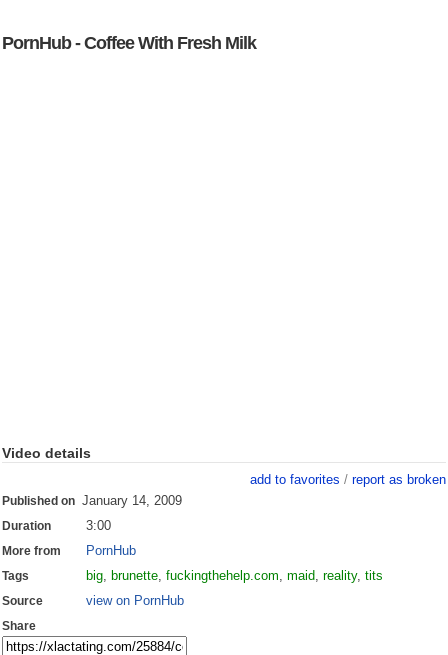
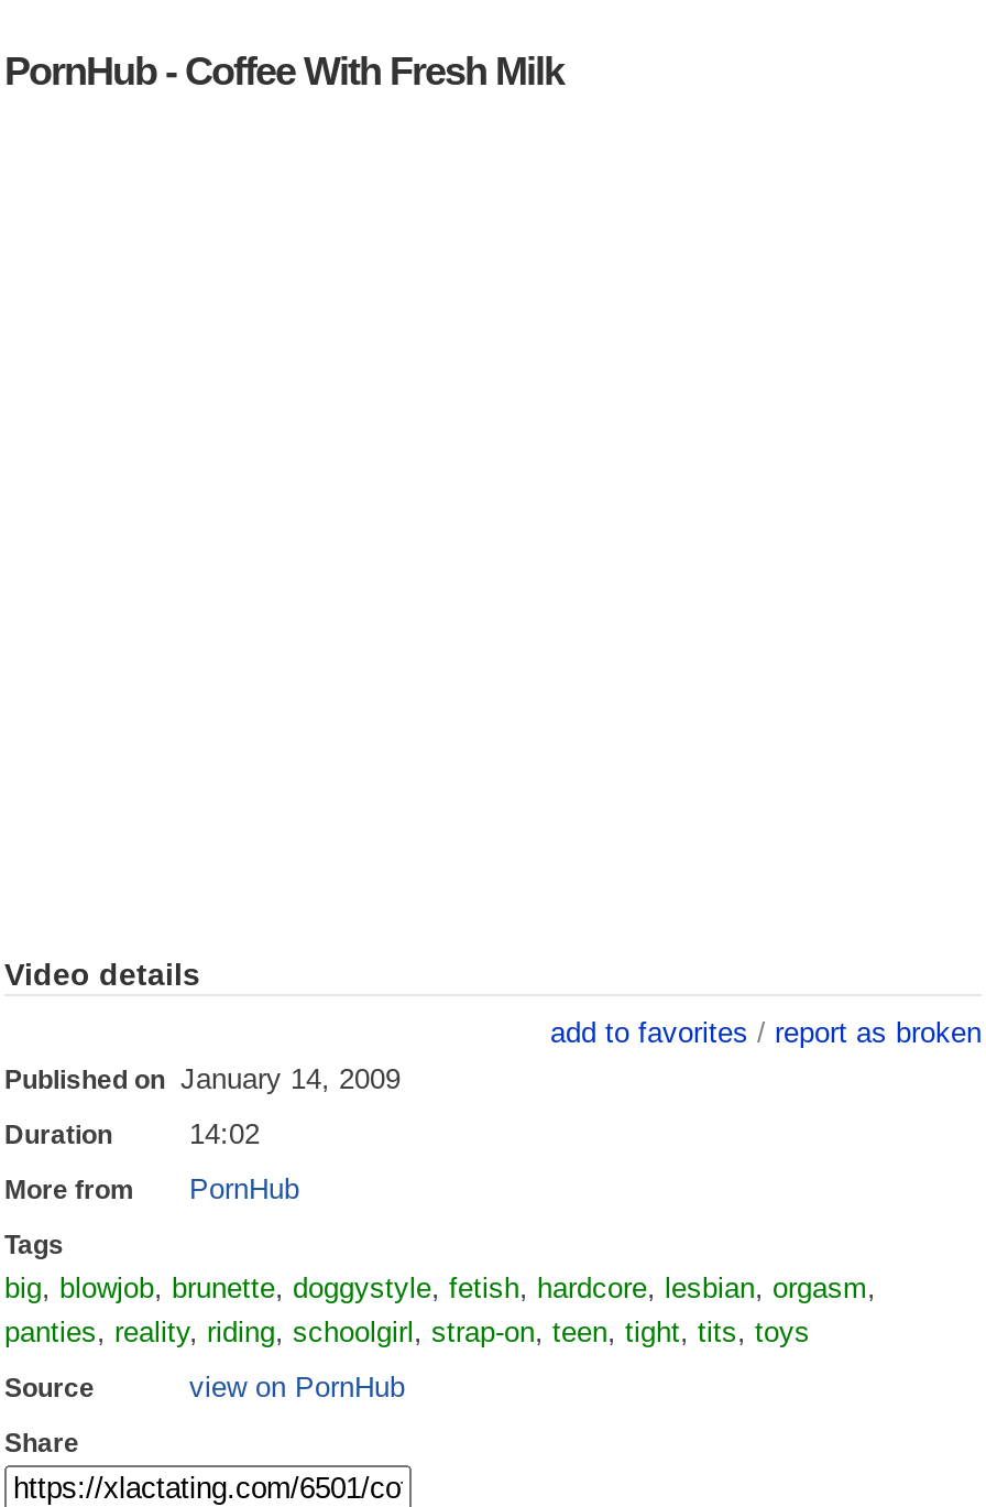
- 3:00
+ 14:02

- big, brunette, fuckingthehelp.com, maid, reality, tits
+ big, blowjob, brunette, doggystyle, fetish, hardcore, lesbian, orgasm,
+ panties, reality, riding, schoolgirl, strap-on, teen, tight, tits, toys
